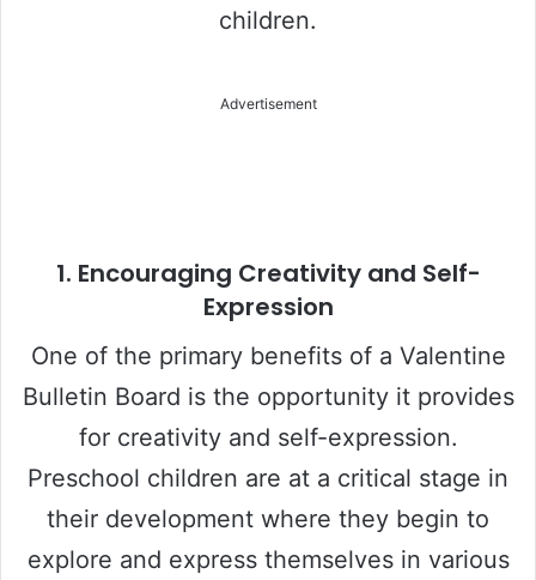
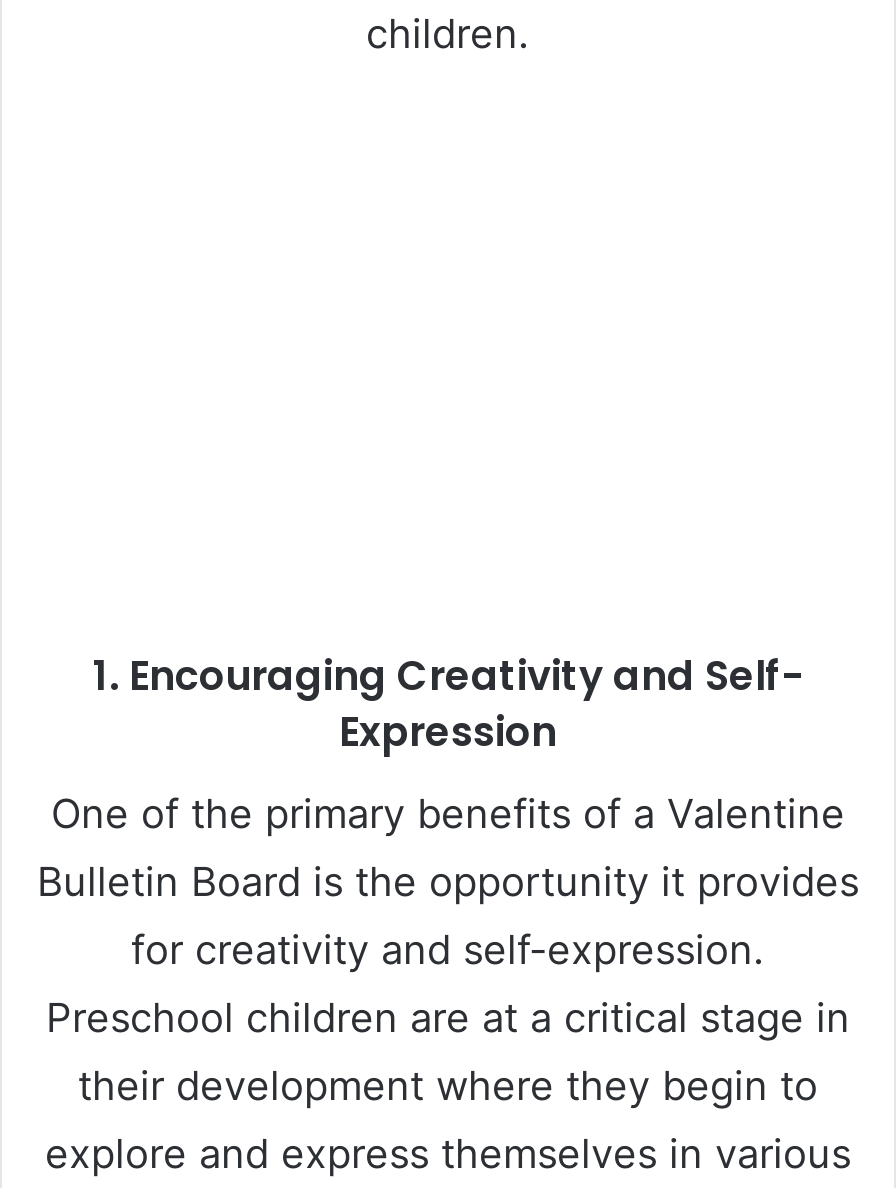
- Advertisement
